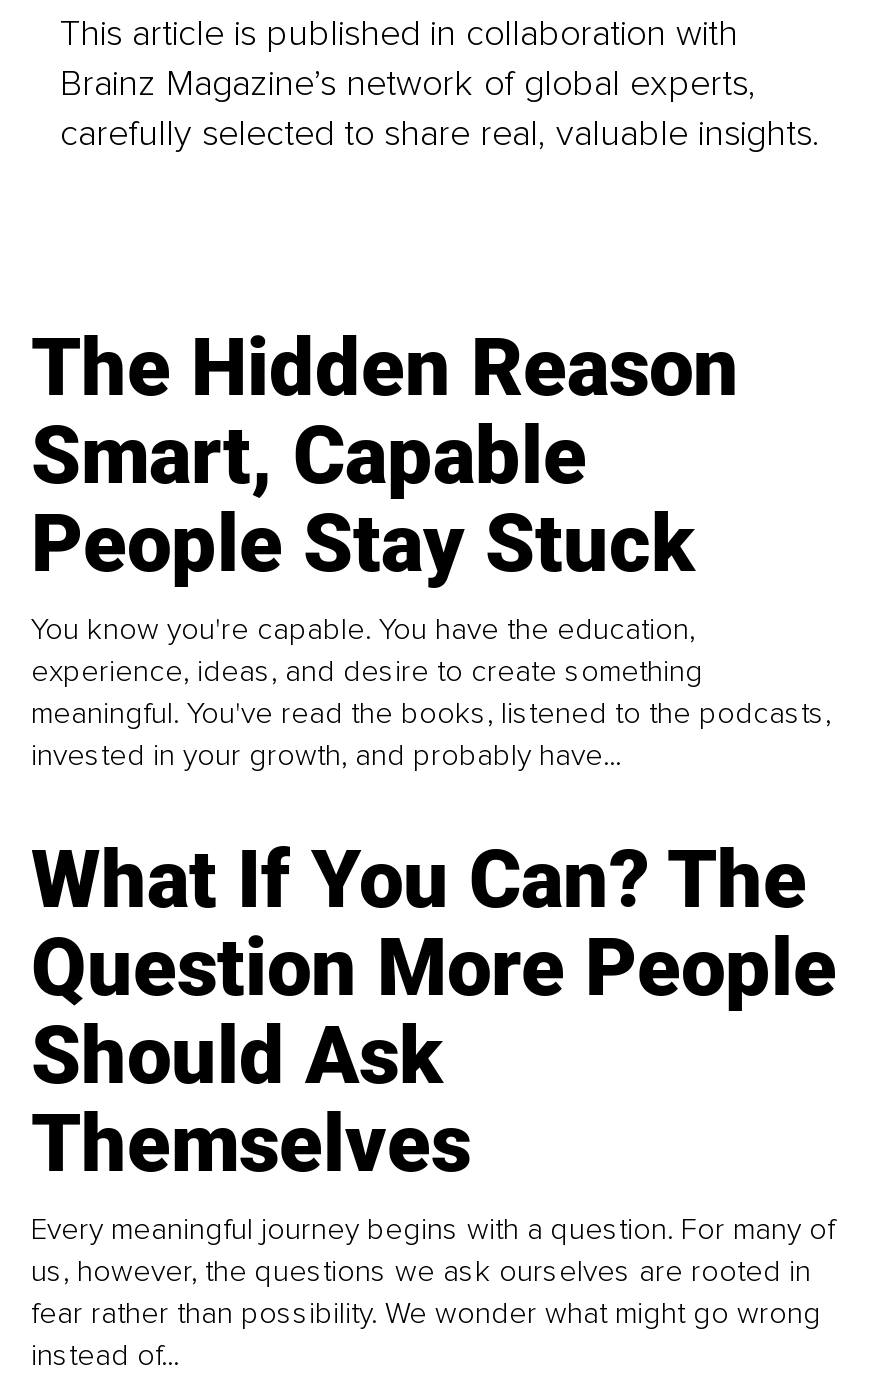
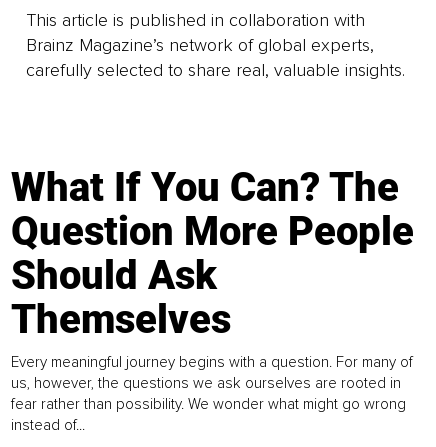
- The Hidden Reason
- Smart, Capable
- People Stay Stuck
- You know you're capable. You have the education,
- experience, ideas, and desire to create something
- meaningful. You've read the books, listened to the podcasts,
- invested in your growth, and probably have...
